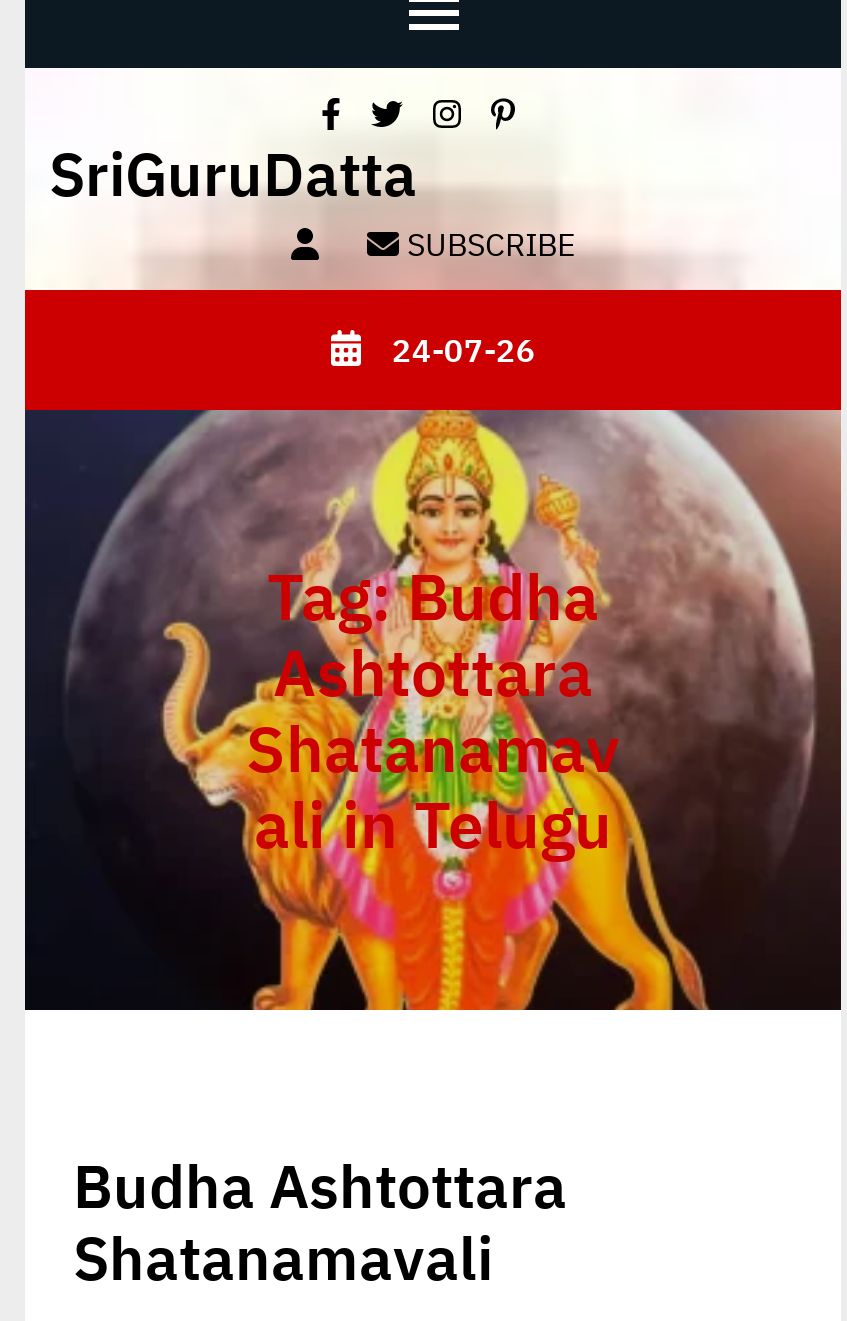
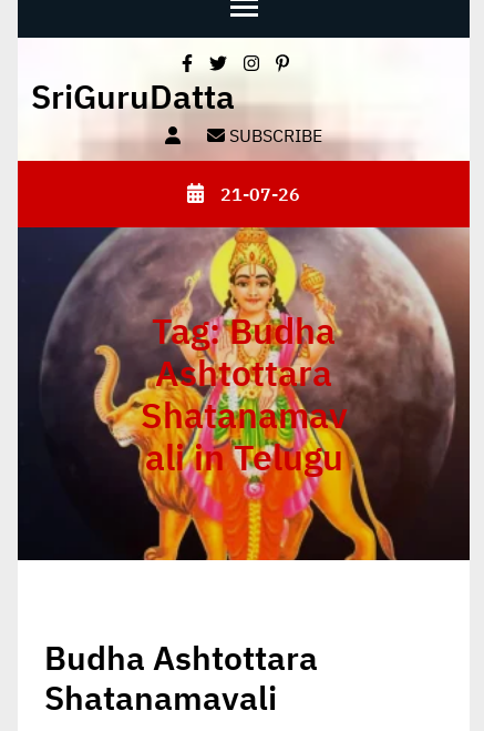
- 24-07-26
+ 21-07-26
